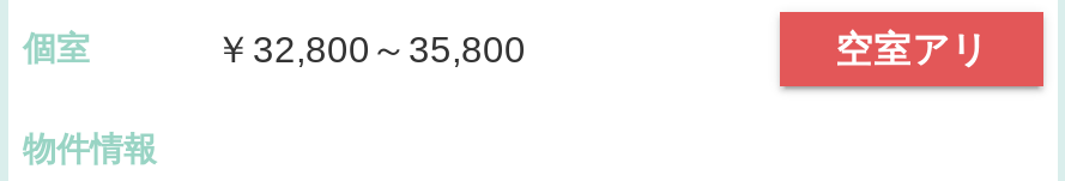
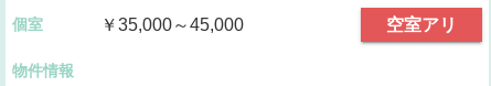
- ￥32,800～35,800
+ ￥35,000～45,000
